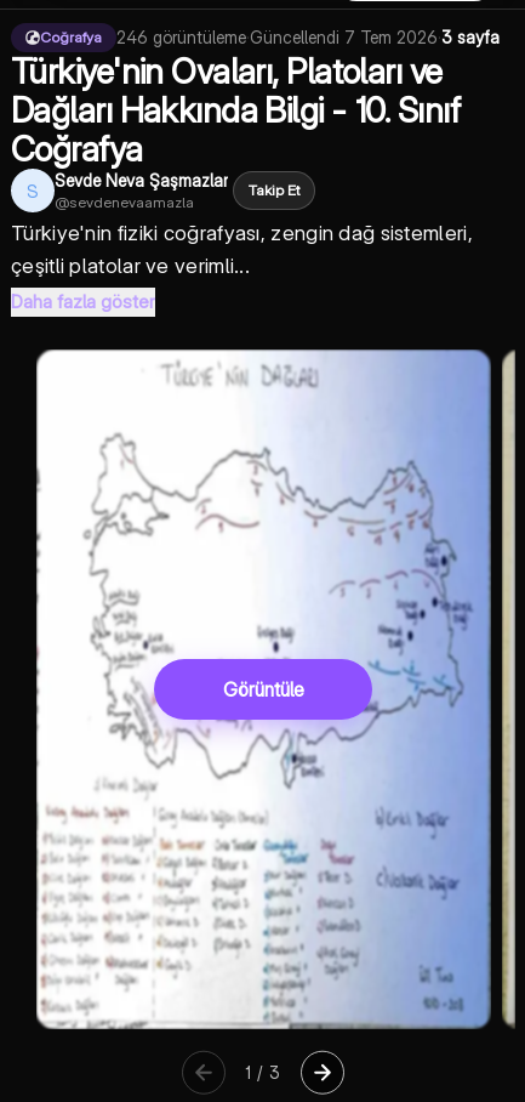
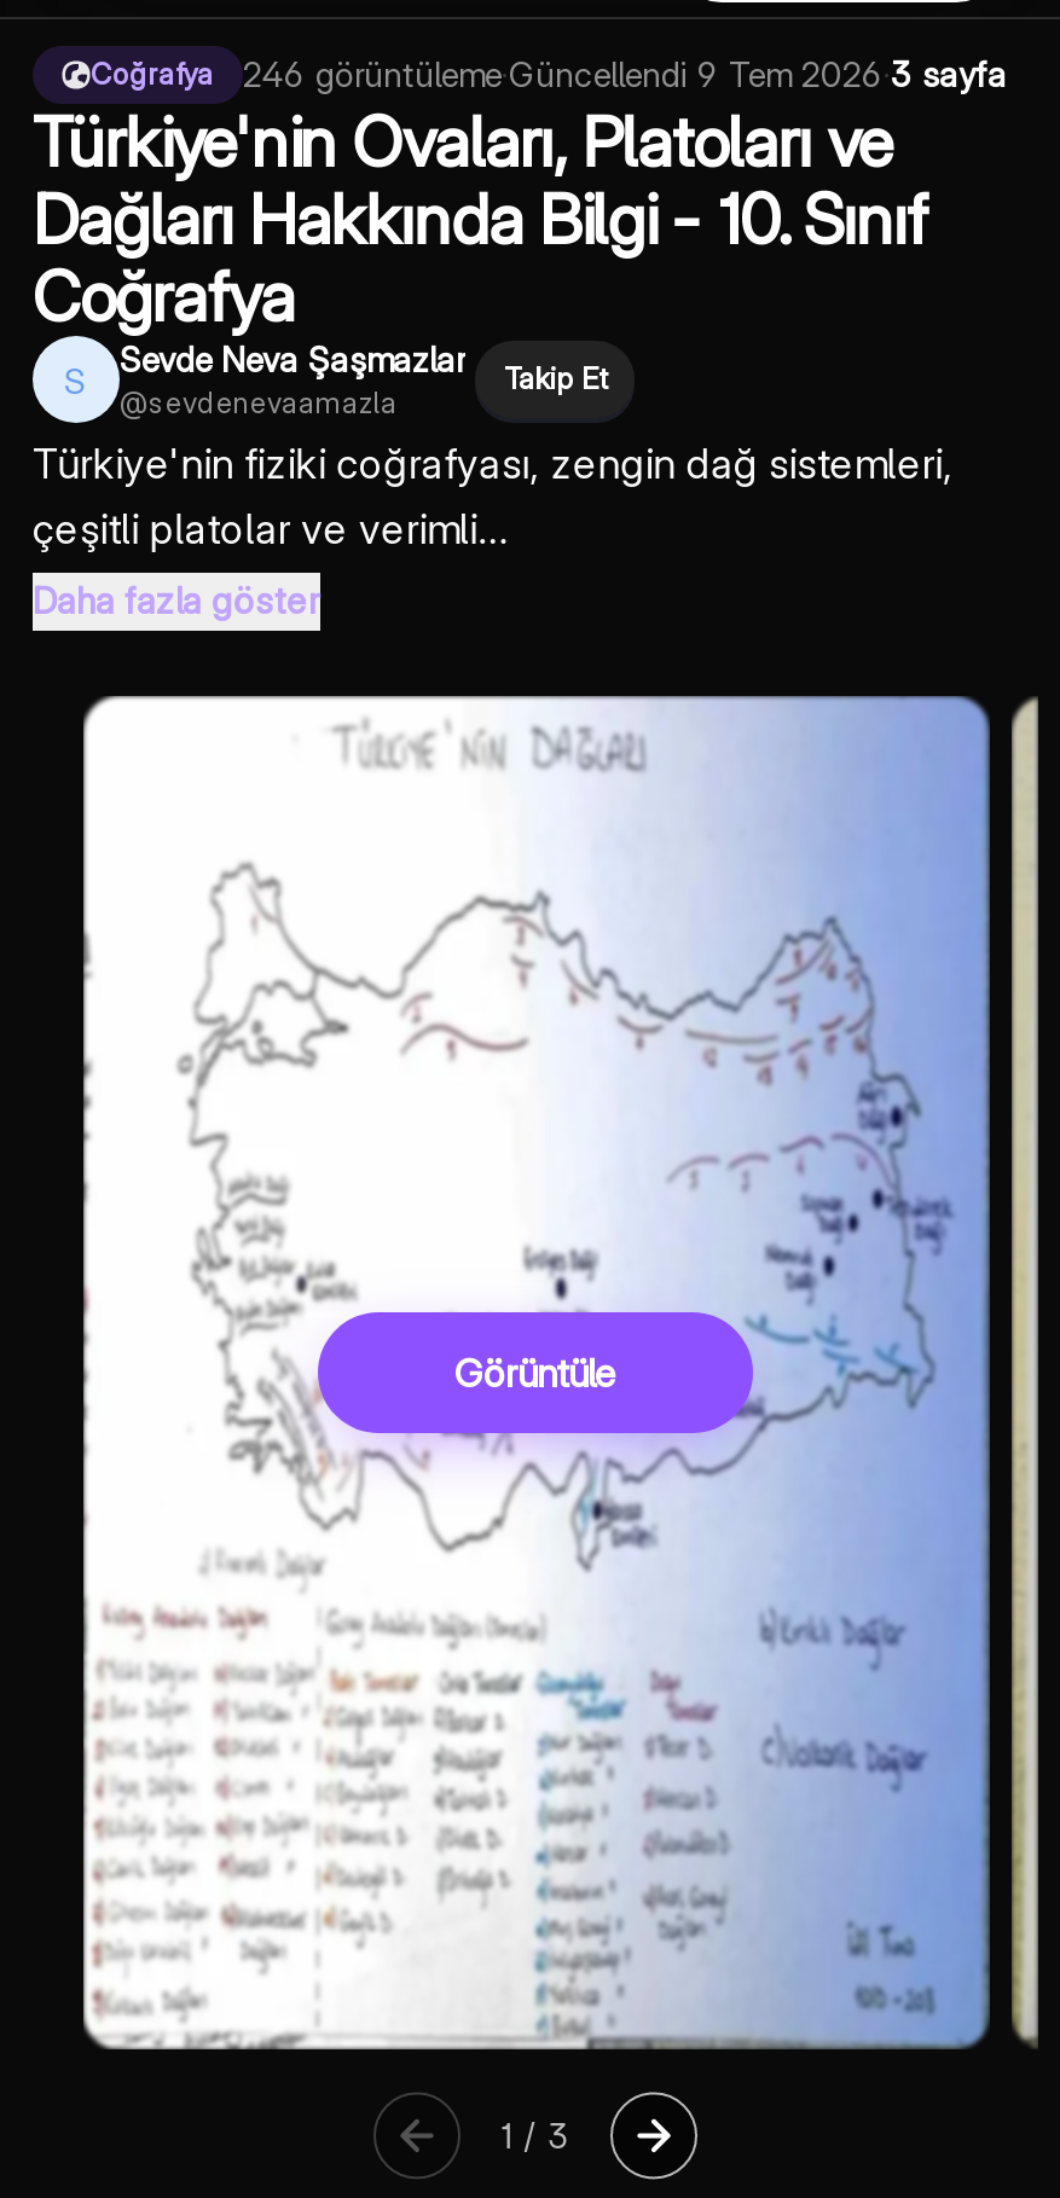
- 246 görüntüleme · Güncellendi 7 Tem 2026 · 3 sayfa
+ 246 görüntüleme · Güncellendi 9 Tem 2026 · 3 sayfa
